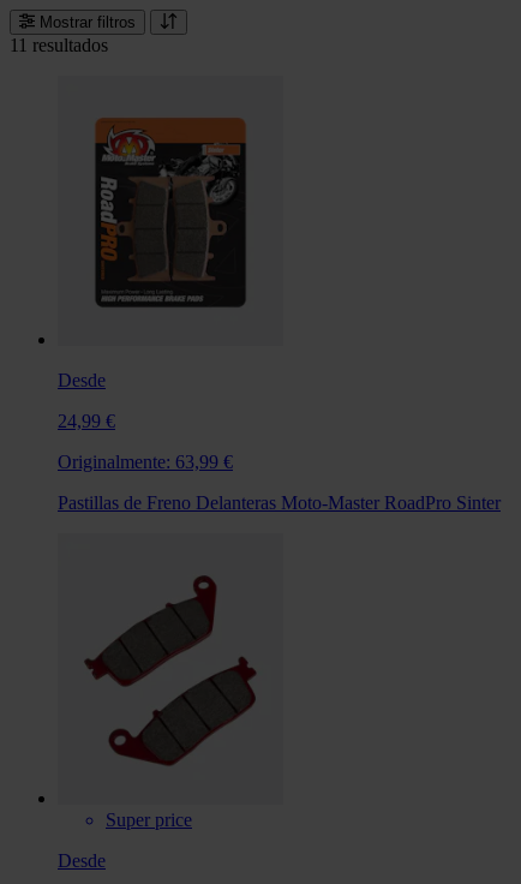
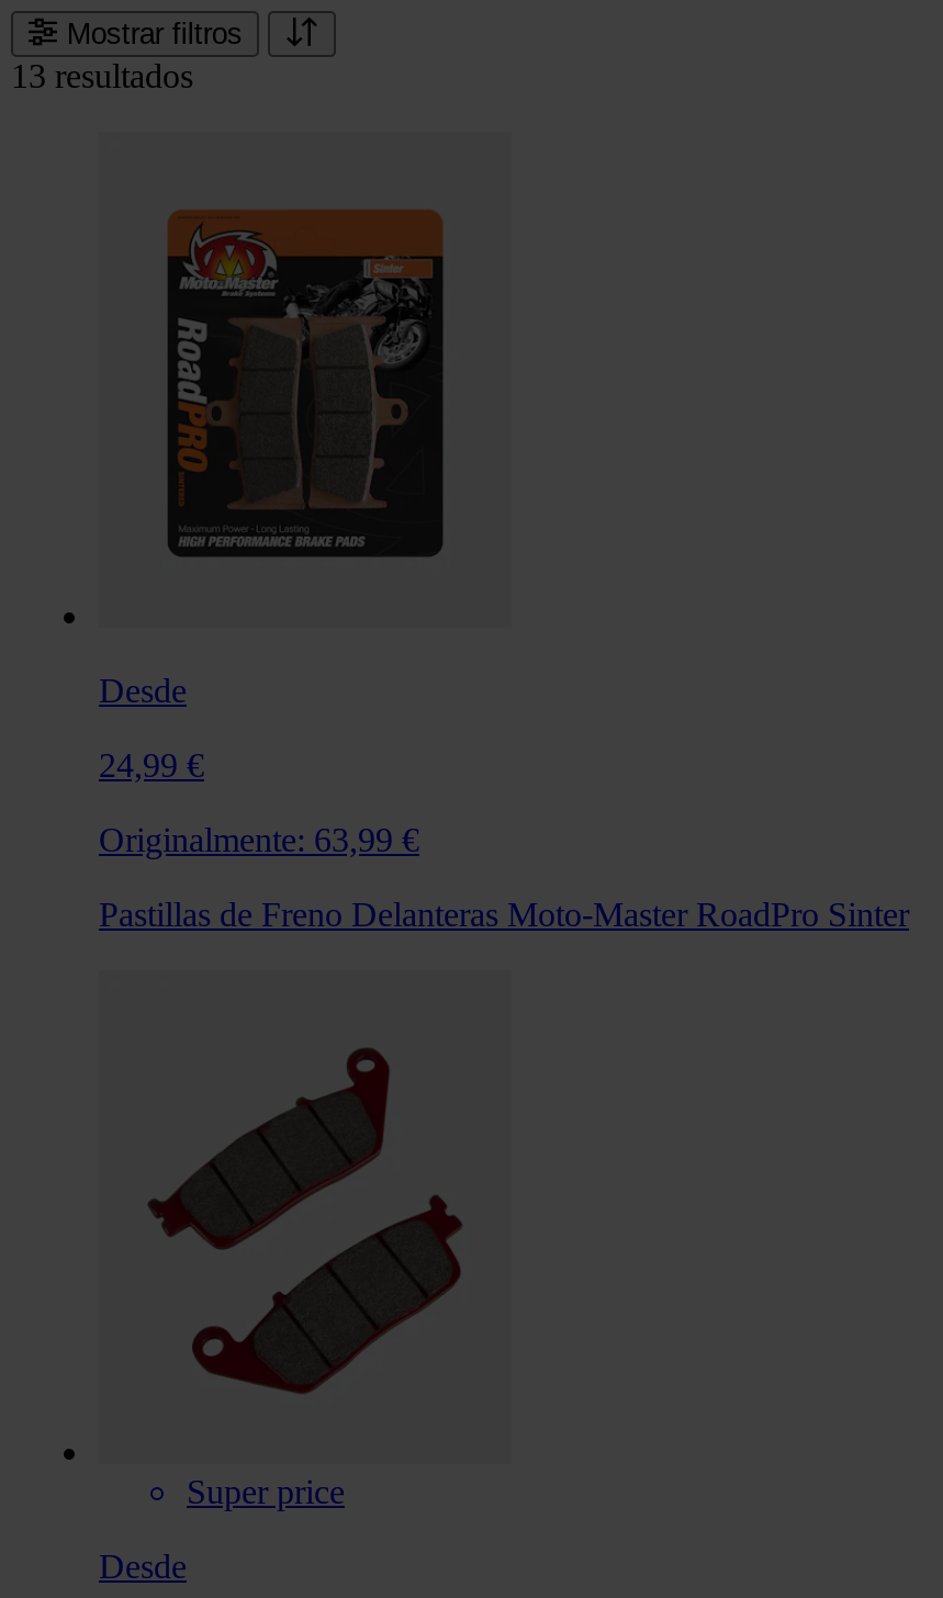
- 11 resultados
+ 13 resultados
